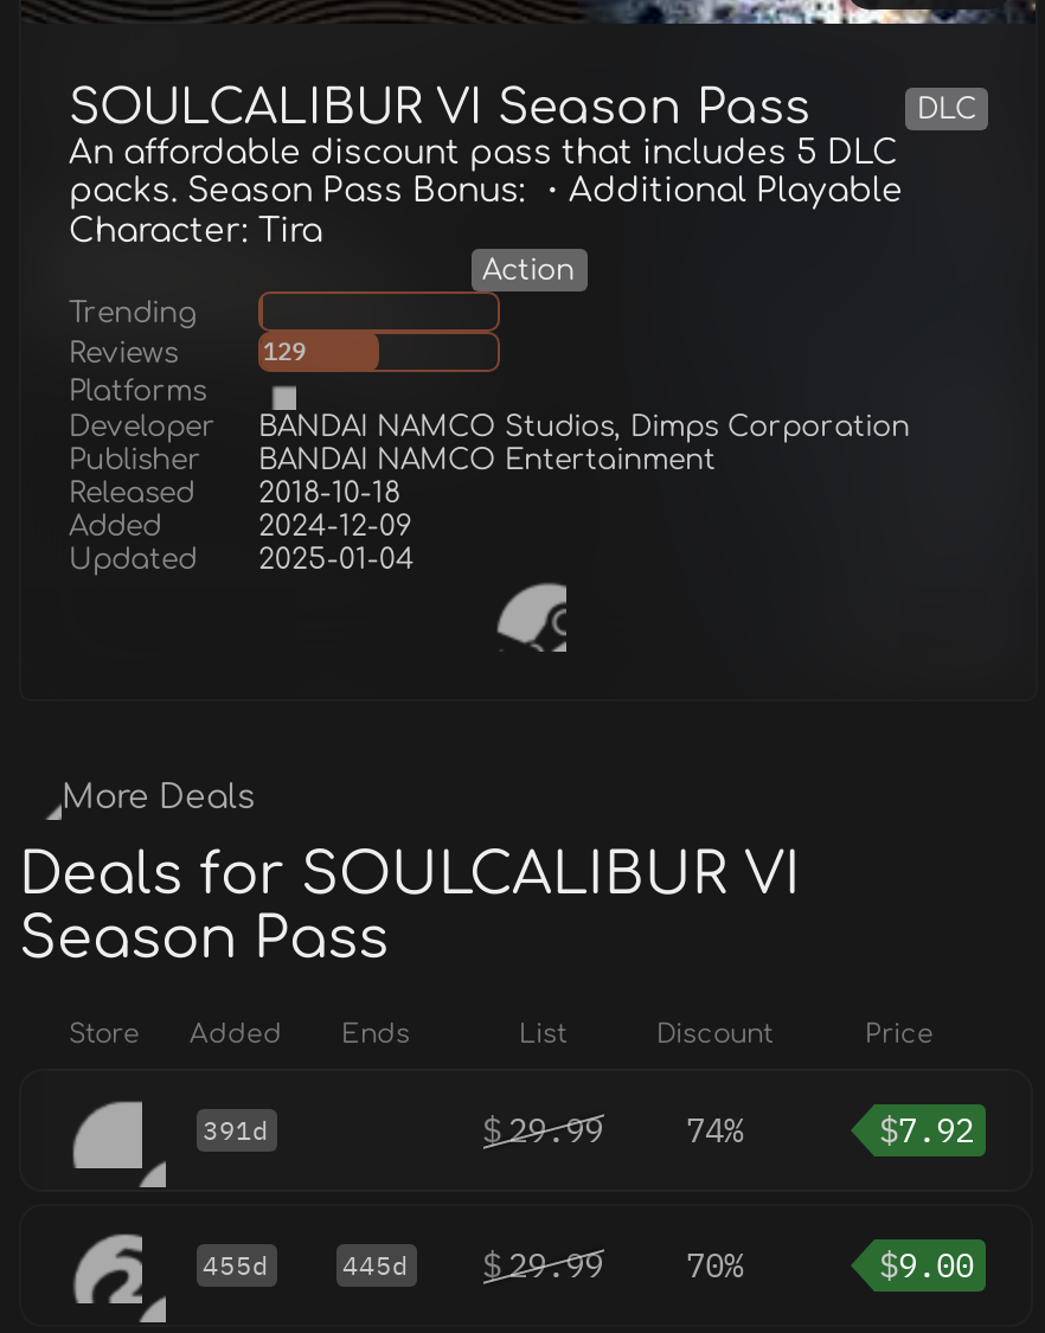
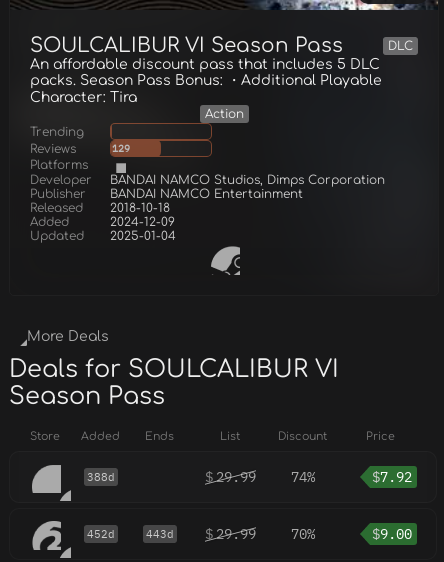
- 391d
+ 388d

- 455d
- 445d
+ 452d
+ 443d
